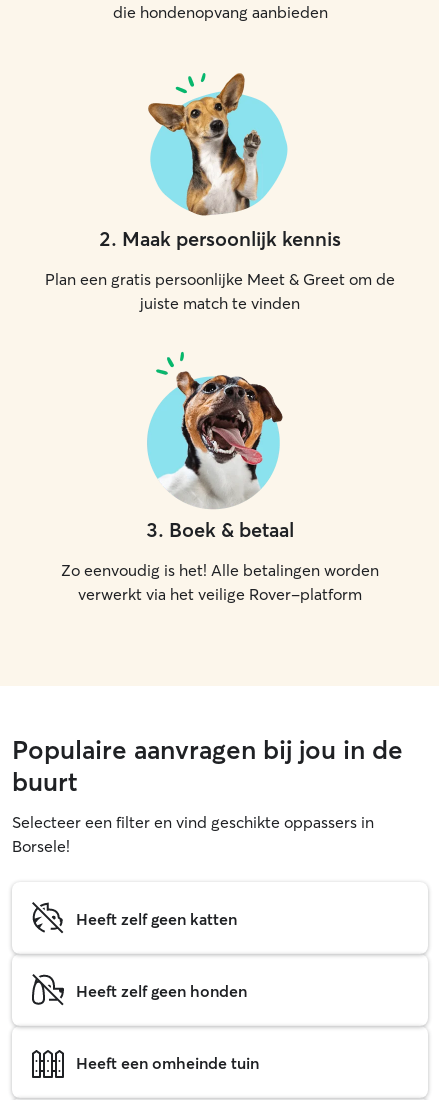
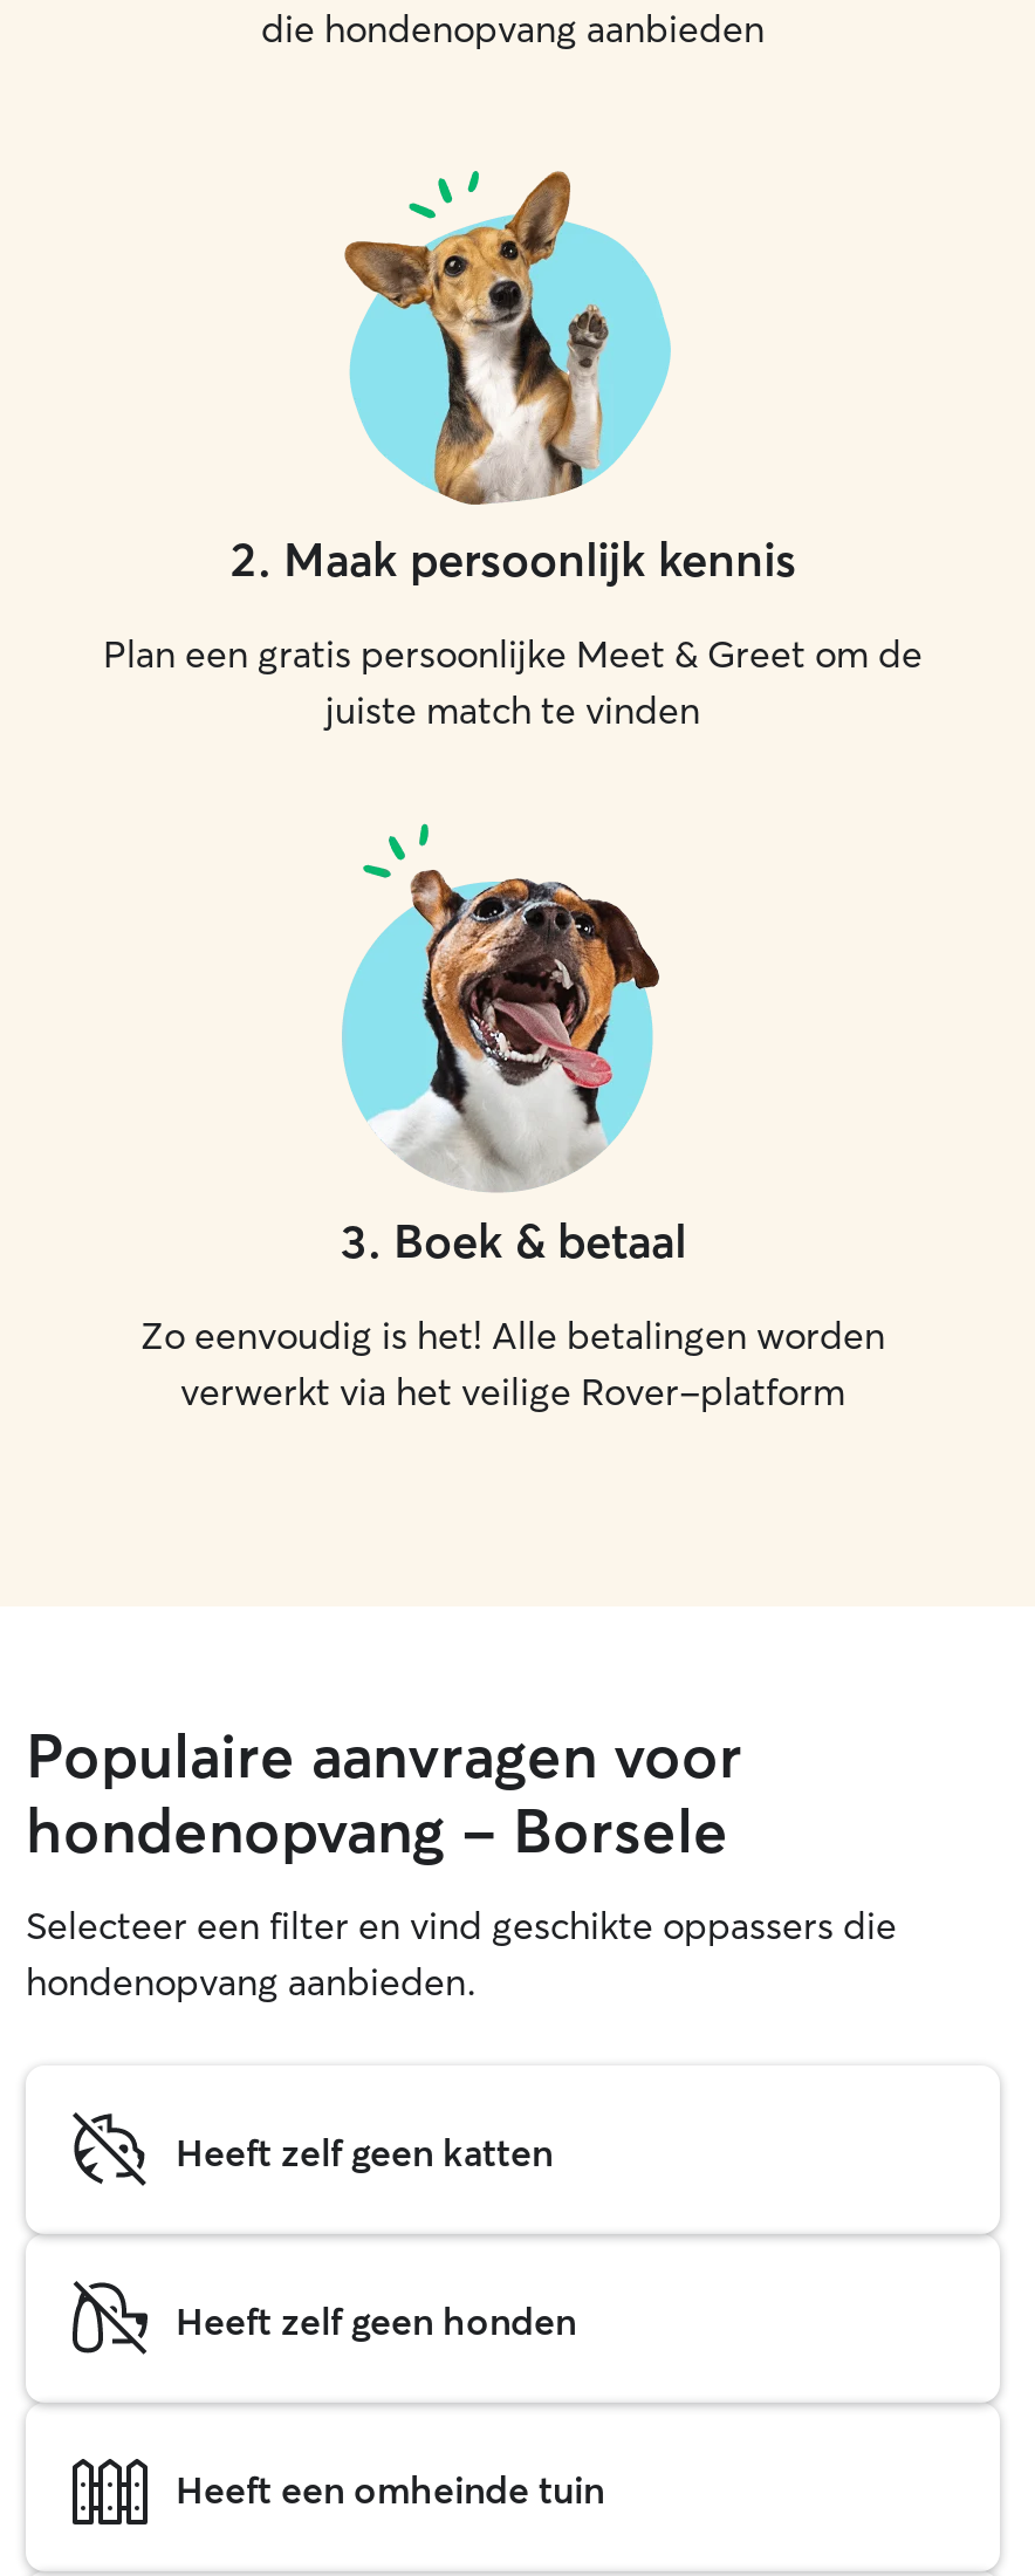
- Populaire aanvragen bij jou in de
- buurt
- Selecteer een filter en vind geschikte oppassers in
- Borsele!
+ Populaire aanvragen voor
+ hondenopvang - Borsele
+ Selecteer een filter en vind geschikte oppassers die
+ hondenopvang aanbieden.
